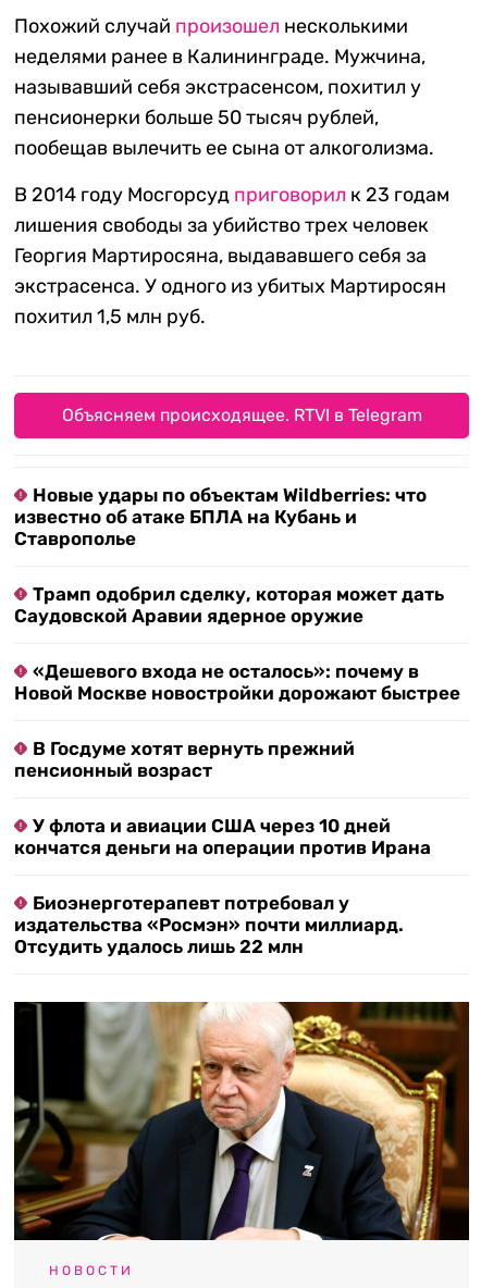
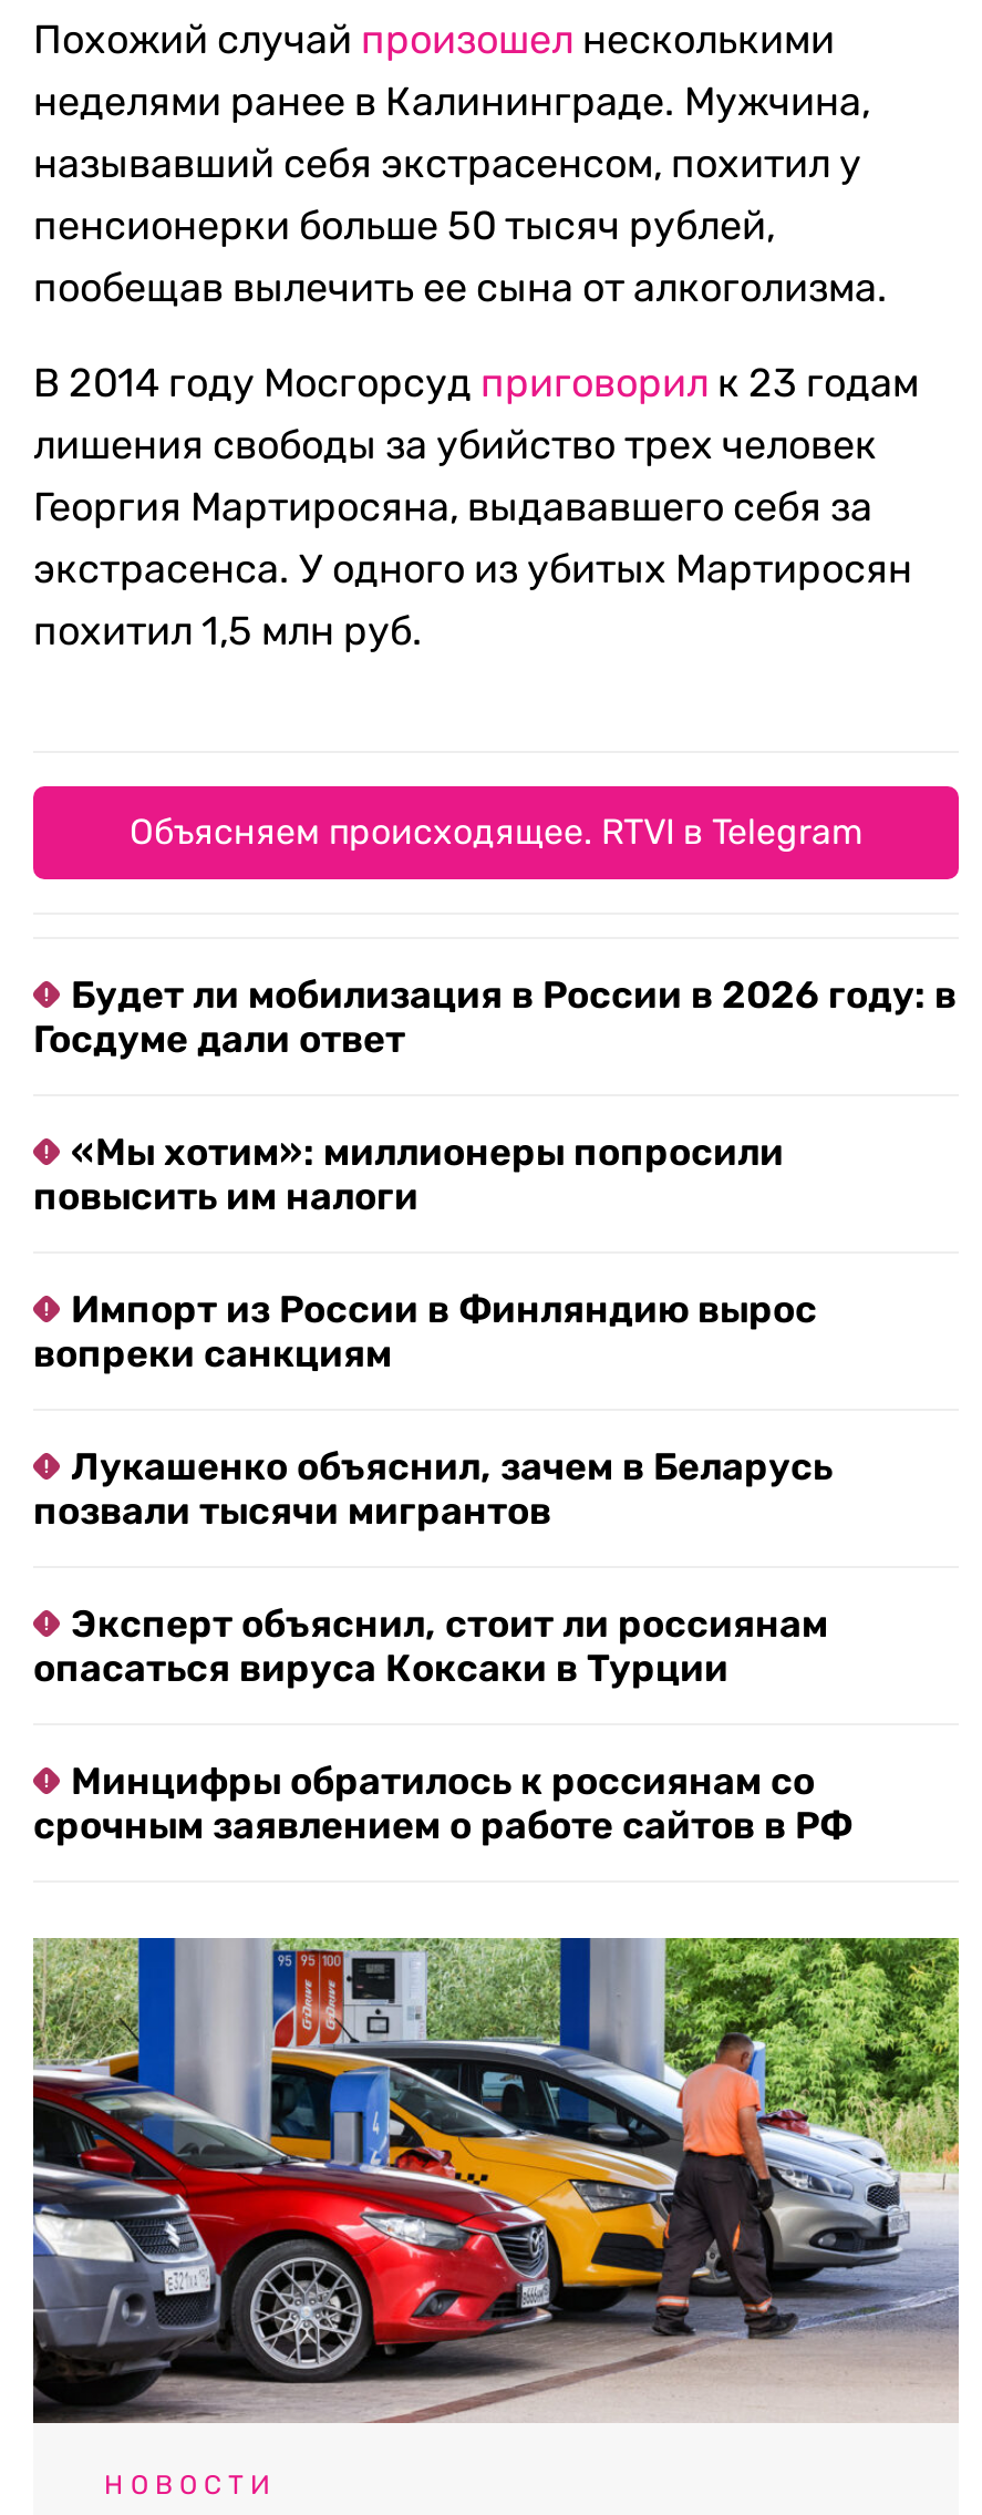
- Новые удары по объектам Wildberries: что
- известно об атаке БПЛА на Кубань и
- Ставрополье
+ Будет ли мобилизация в России в 2026 году: в
+ Госдуме дали ответ

- Трамп одобрил сделку, которая может дать
- Саудовской Аравии ядерное оружие
+ «Мы хотим»: миллионеры попросили
+ повысить им налоги

- «Дешевого входа не осталось»: почему в
- Новой Москве новостройки дорожают быстрее
+ Импорт из России в Финляндию вырос
+ вопреки санкциям

- В Госдуме хотят вернуть прежний
- пенсионный возраст
+ Лукашенко объяснил, зачем в Беларусь
+ позвали тысячи мигрантов

- У флота и авиации США через 10 дней
- кончатся деньги на операции против Ирана
+ Эксперт объяснил, стоит ли россиянам
+ опасаться вируса Коксаки в Турции

- Биоэнерготерапевт потребовал у
- издательства «Росмэн» почти миллиард.
- Отсудить удалось лишь 22 млн
+ Минцифры обратилось к россиянам со
+ срочным заявлением о работе сайтов в РФ

- [image]
+ [image]
